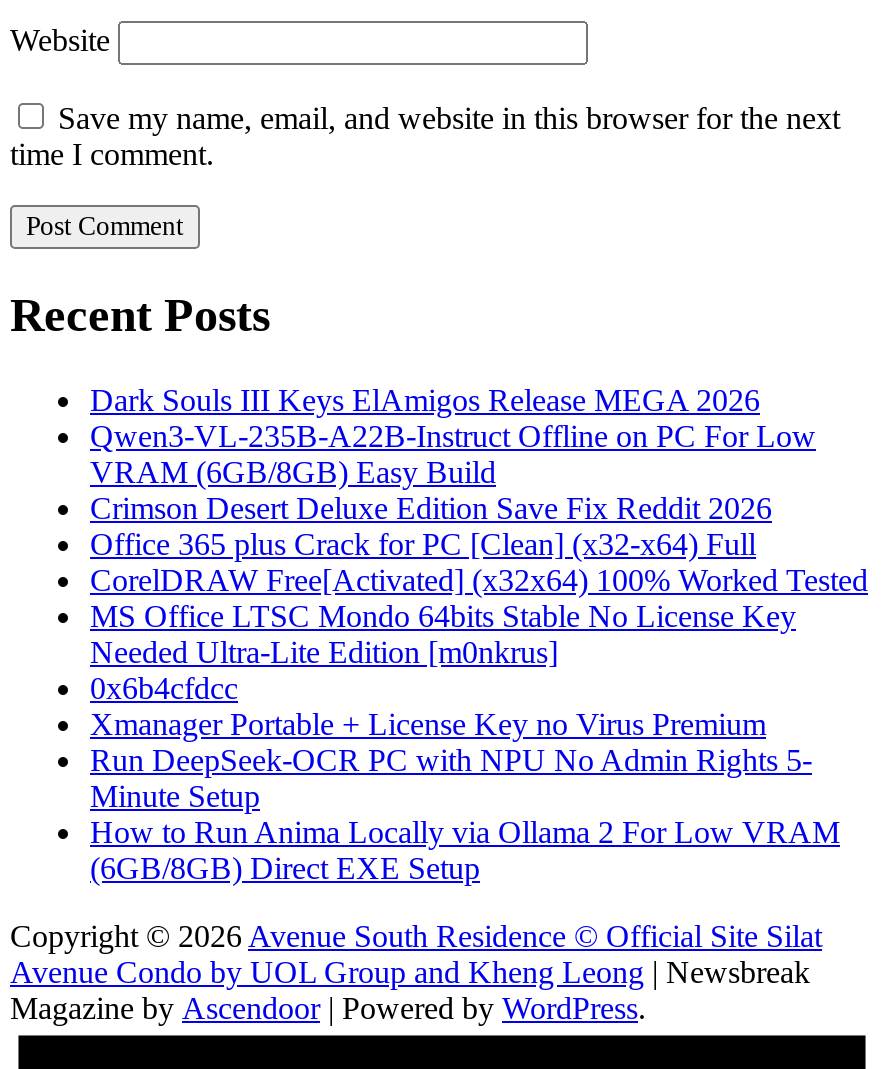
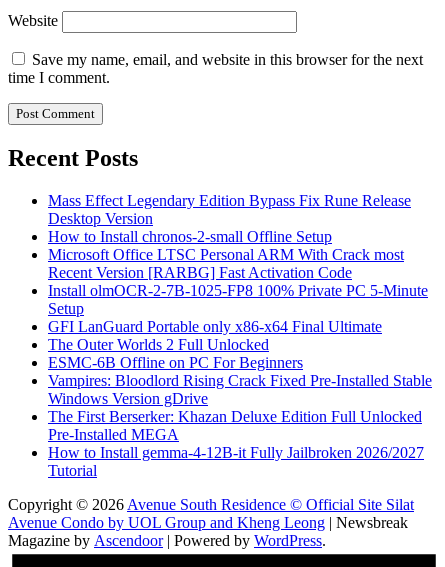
- Dark Souls III Keys ElAmigos Release MEGA 2026
- Qwen3-VL-235B-A22B-Instruct Offline on PC For Low
- VRAM (6GB/8GB) Easy Build
- Crimson Desert Deluxe Edition Save Fix Reddit 2026
- Office 365 plus Crack for PC [Clean] (x32-x64) Full
- CorelDRAW Free[Activated] (x32x64) 100% Worked Tested
- MS Office LTSC Mondo 64bits Stable No License Key
- Needed Ultra-Lite Edition [m0nkrus]
- 0x6b4cfdcc
- Xmanager Portable + License Key no Virus Premium
- Run DeepSeek-OCR PC with NPU No Admin Rights 5-
- Minute Setup
- How to Run Anima Locally via Ollama 2 For Low VRAM
- (6GB/8GB) Direct EXE Setup
+ Mass Effect Legendary Edition Bypass Fix Rune Release
+ Desktop Version
+ How to Install chronos-2-small Offline Setup
+ Microsoft Office LTSC Personal ARM With Crack most
+ Recent Version [RARBG] Fast Activation Code
+ Install olmOCR-2-7B-1025-FP8 100% Private PC 5-Minute
+ Setup
+ GFI LanGuard Portable only x86-x64 Final Ultimate
+ The Outer Worlds 2 Full Unlocked
+ ESMC-6B Offline on PC For Beginners
+ Vampires: Bloodlord Rising Crack Fixed Pre-Installed Stable
+ Windows Version gDrive
+ The First Berserker: Khazan Deluxe Edition Full Unlocked
+ Pre-Installed MEGA
+ How to Install gemma-4-12B-it Fully Jailbroken 2026/2027
+ Tutorial
